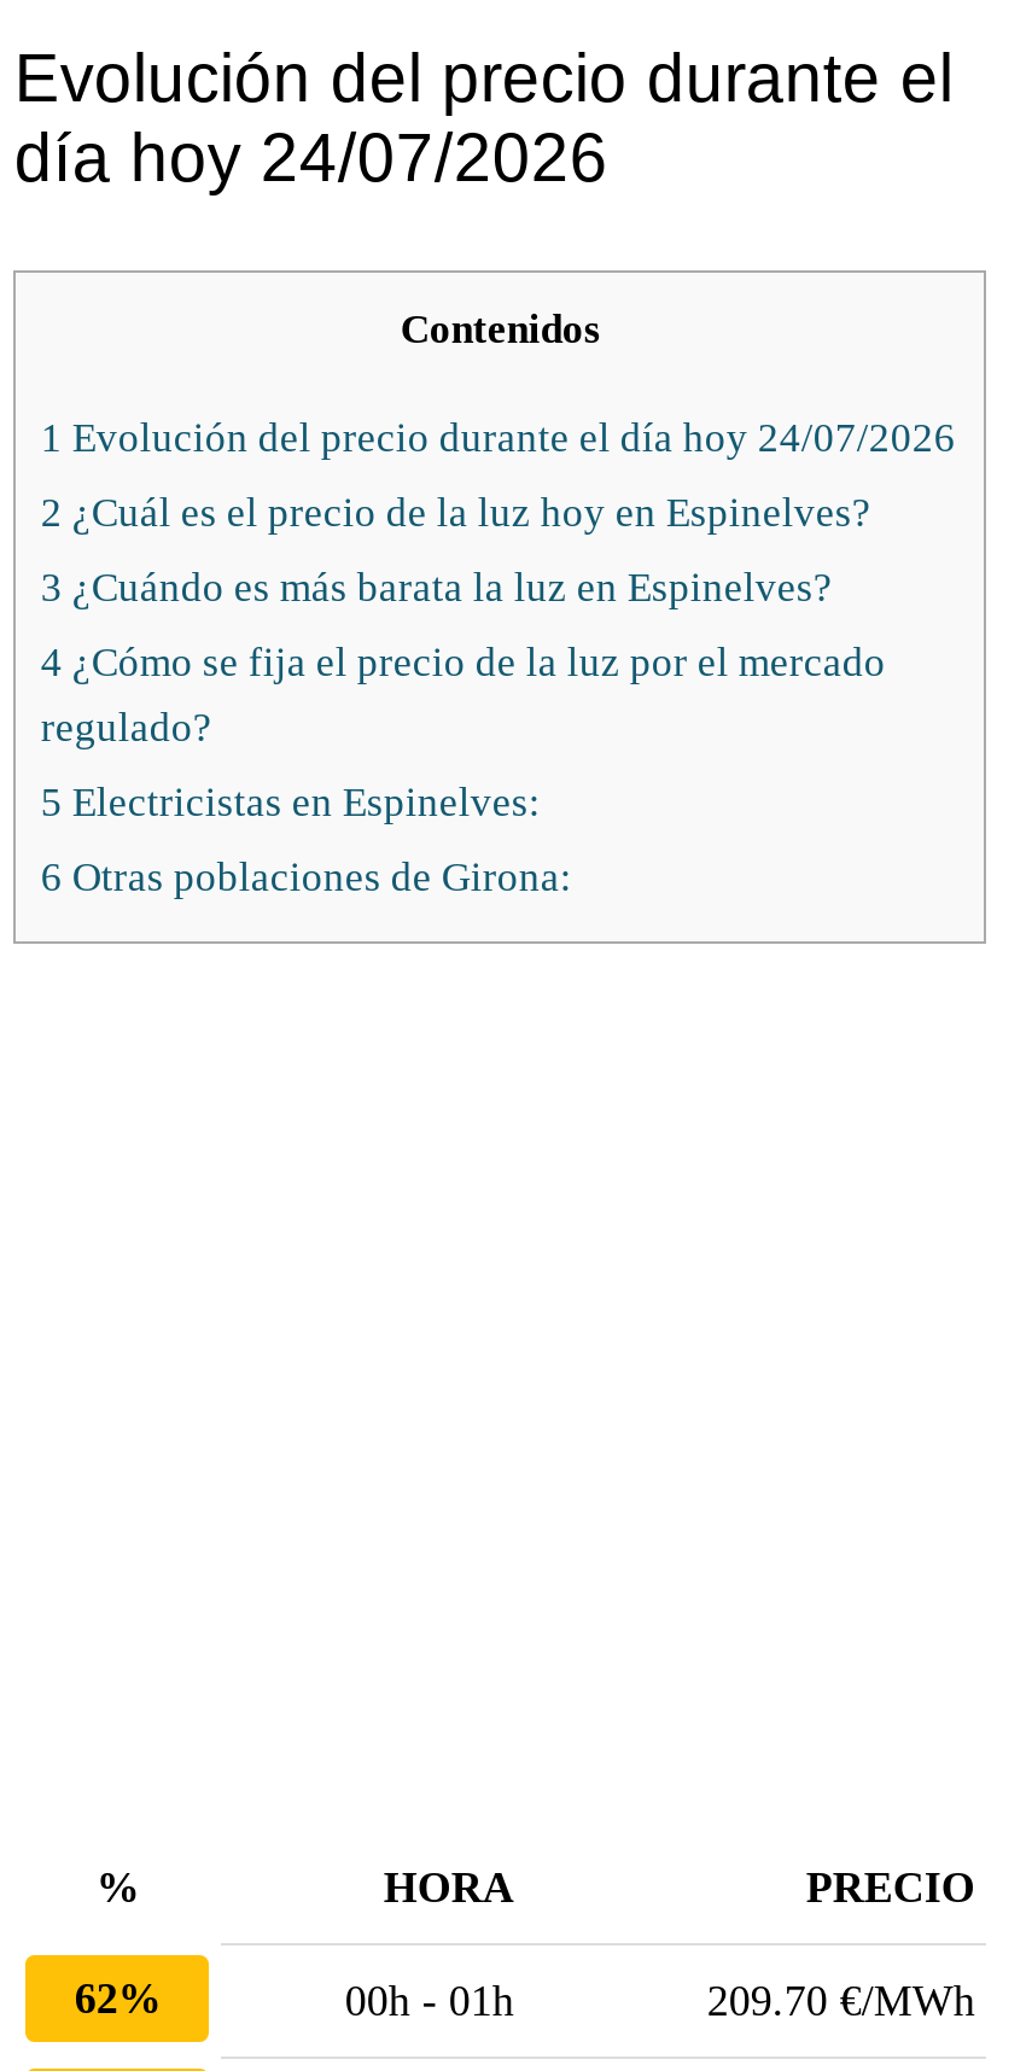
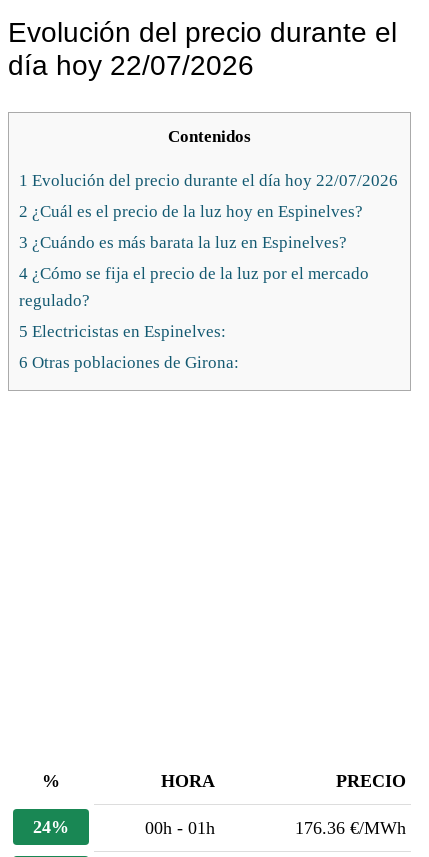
- día hoy 24/07/2026
+ día hoy 22/07/2026

- 1 Evolución del precio durante el día hoy 24/07/2026
+ 1 Evolución del precio durante el día hoy 22/07/2026

- 62%
+ 24%

- 209.70 €/MWh
+ 176.36 €/MWh
